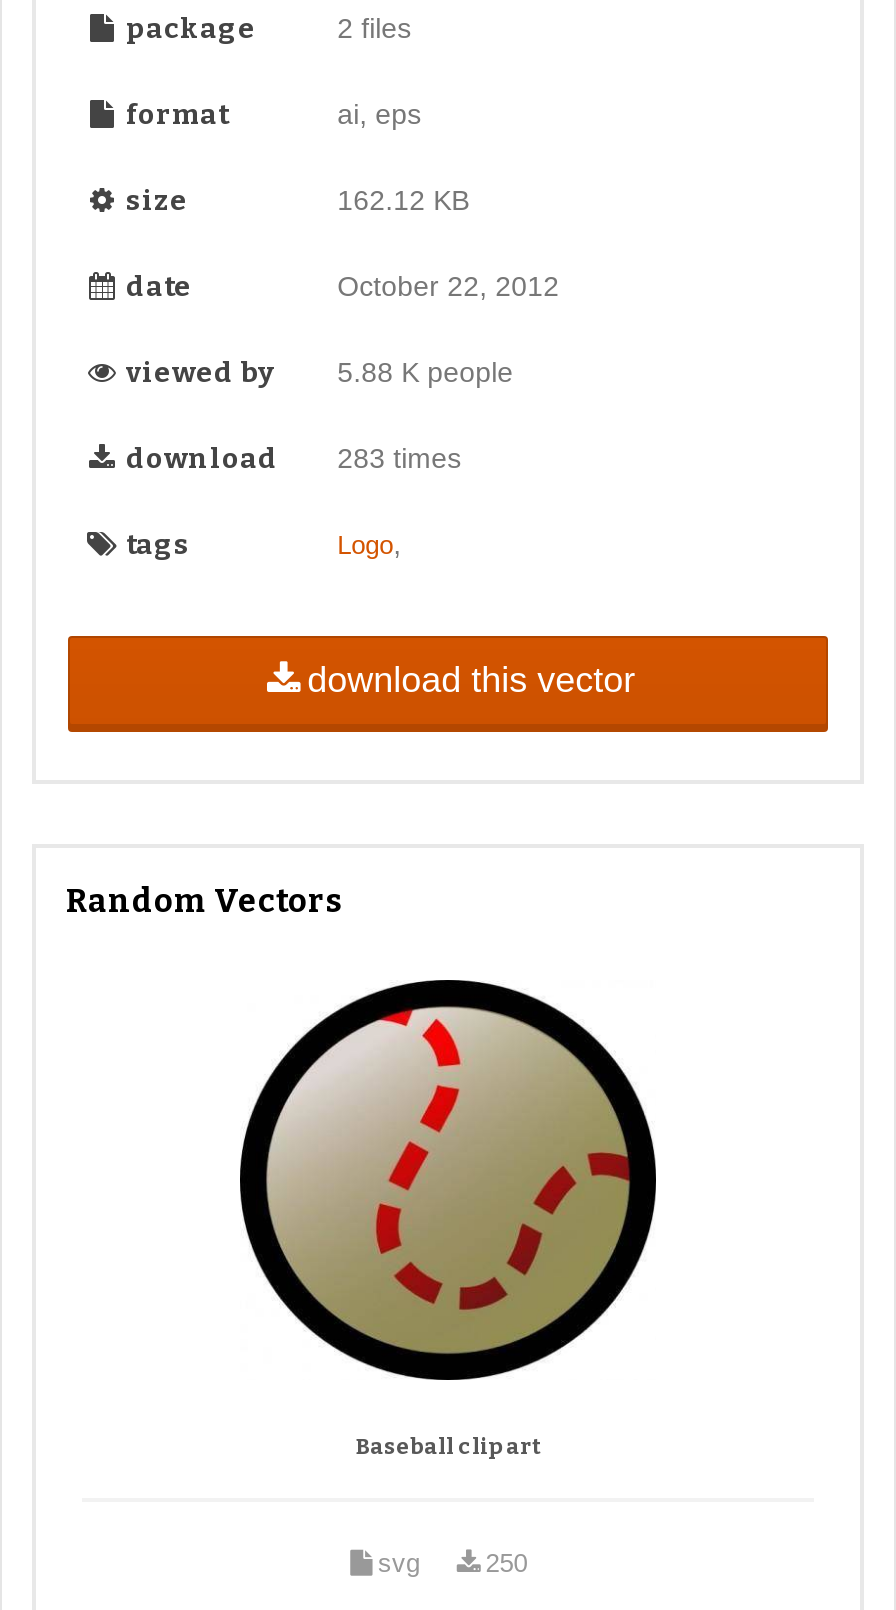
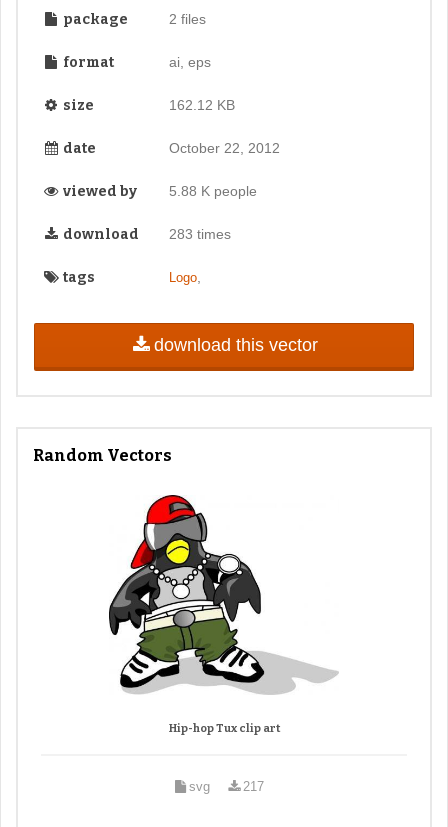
- [image]
- Baseball clip art
+ [image]
+ Hip-hop Tux clip art

- 250
+ 217
